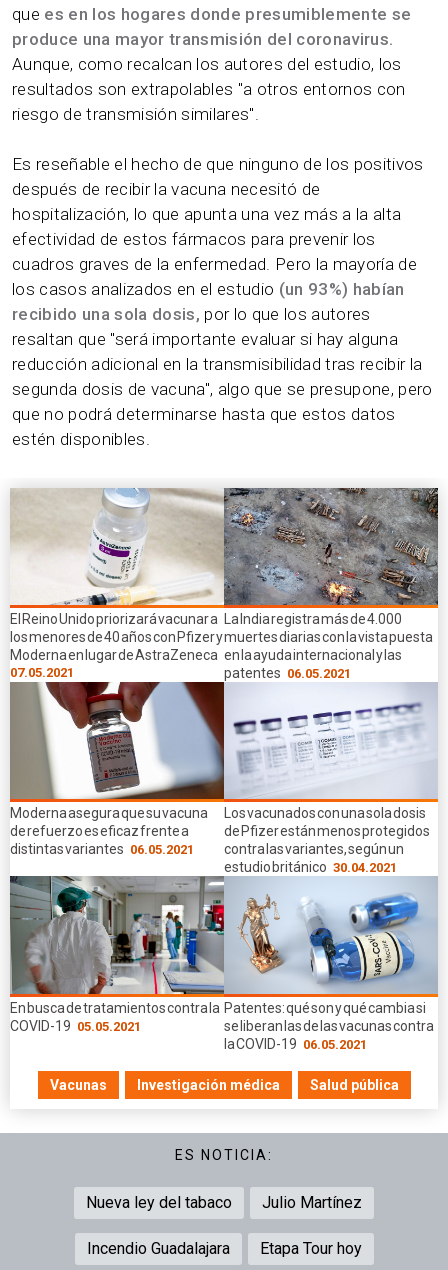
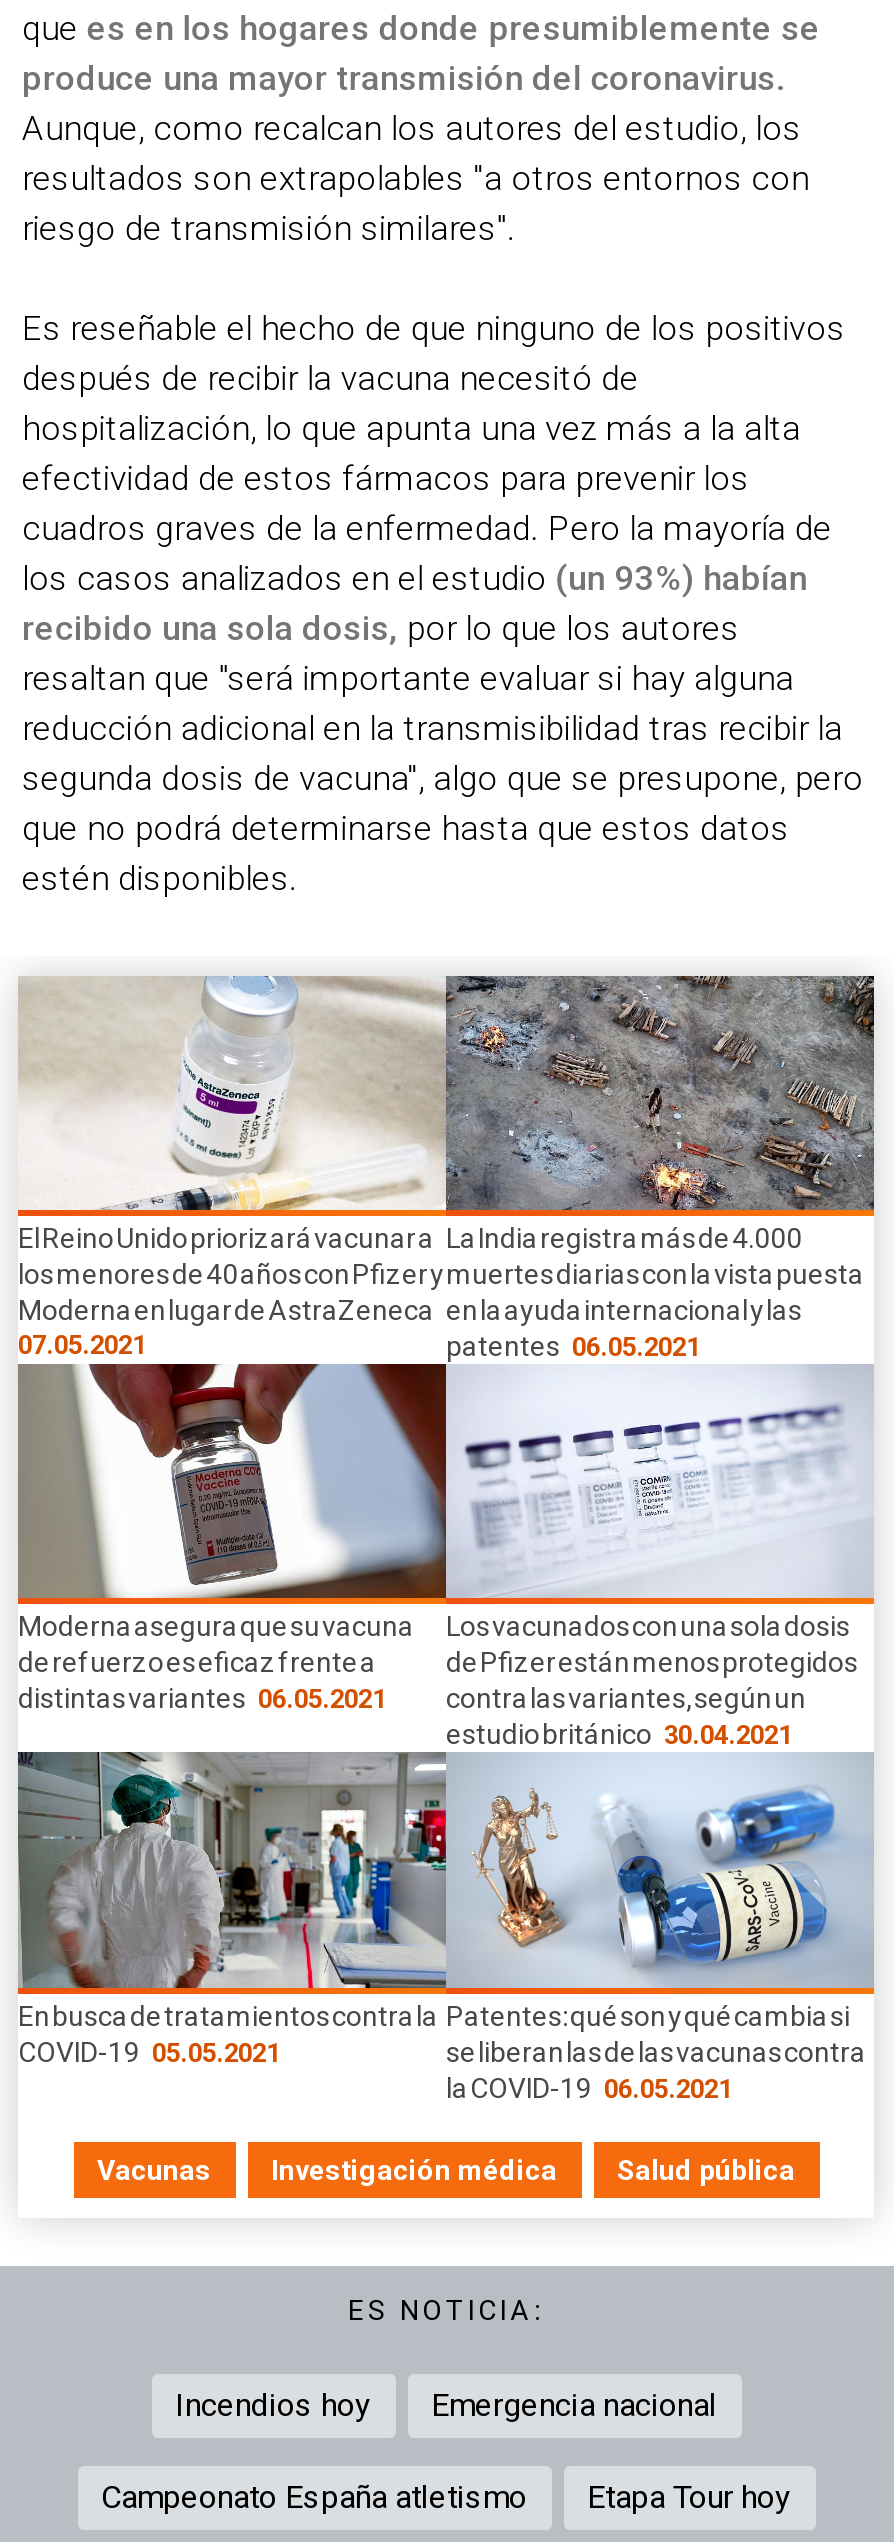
- Nueva ley del tabaco
- Julio Martínez
+ Incendios hoy
+ Emergencia nacional

- Incendio Guadalajara
+ Campeonato España atletismo
